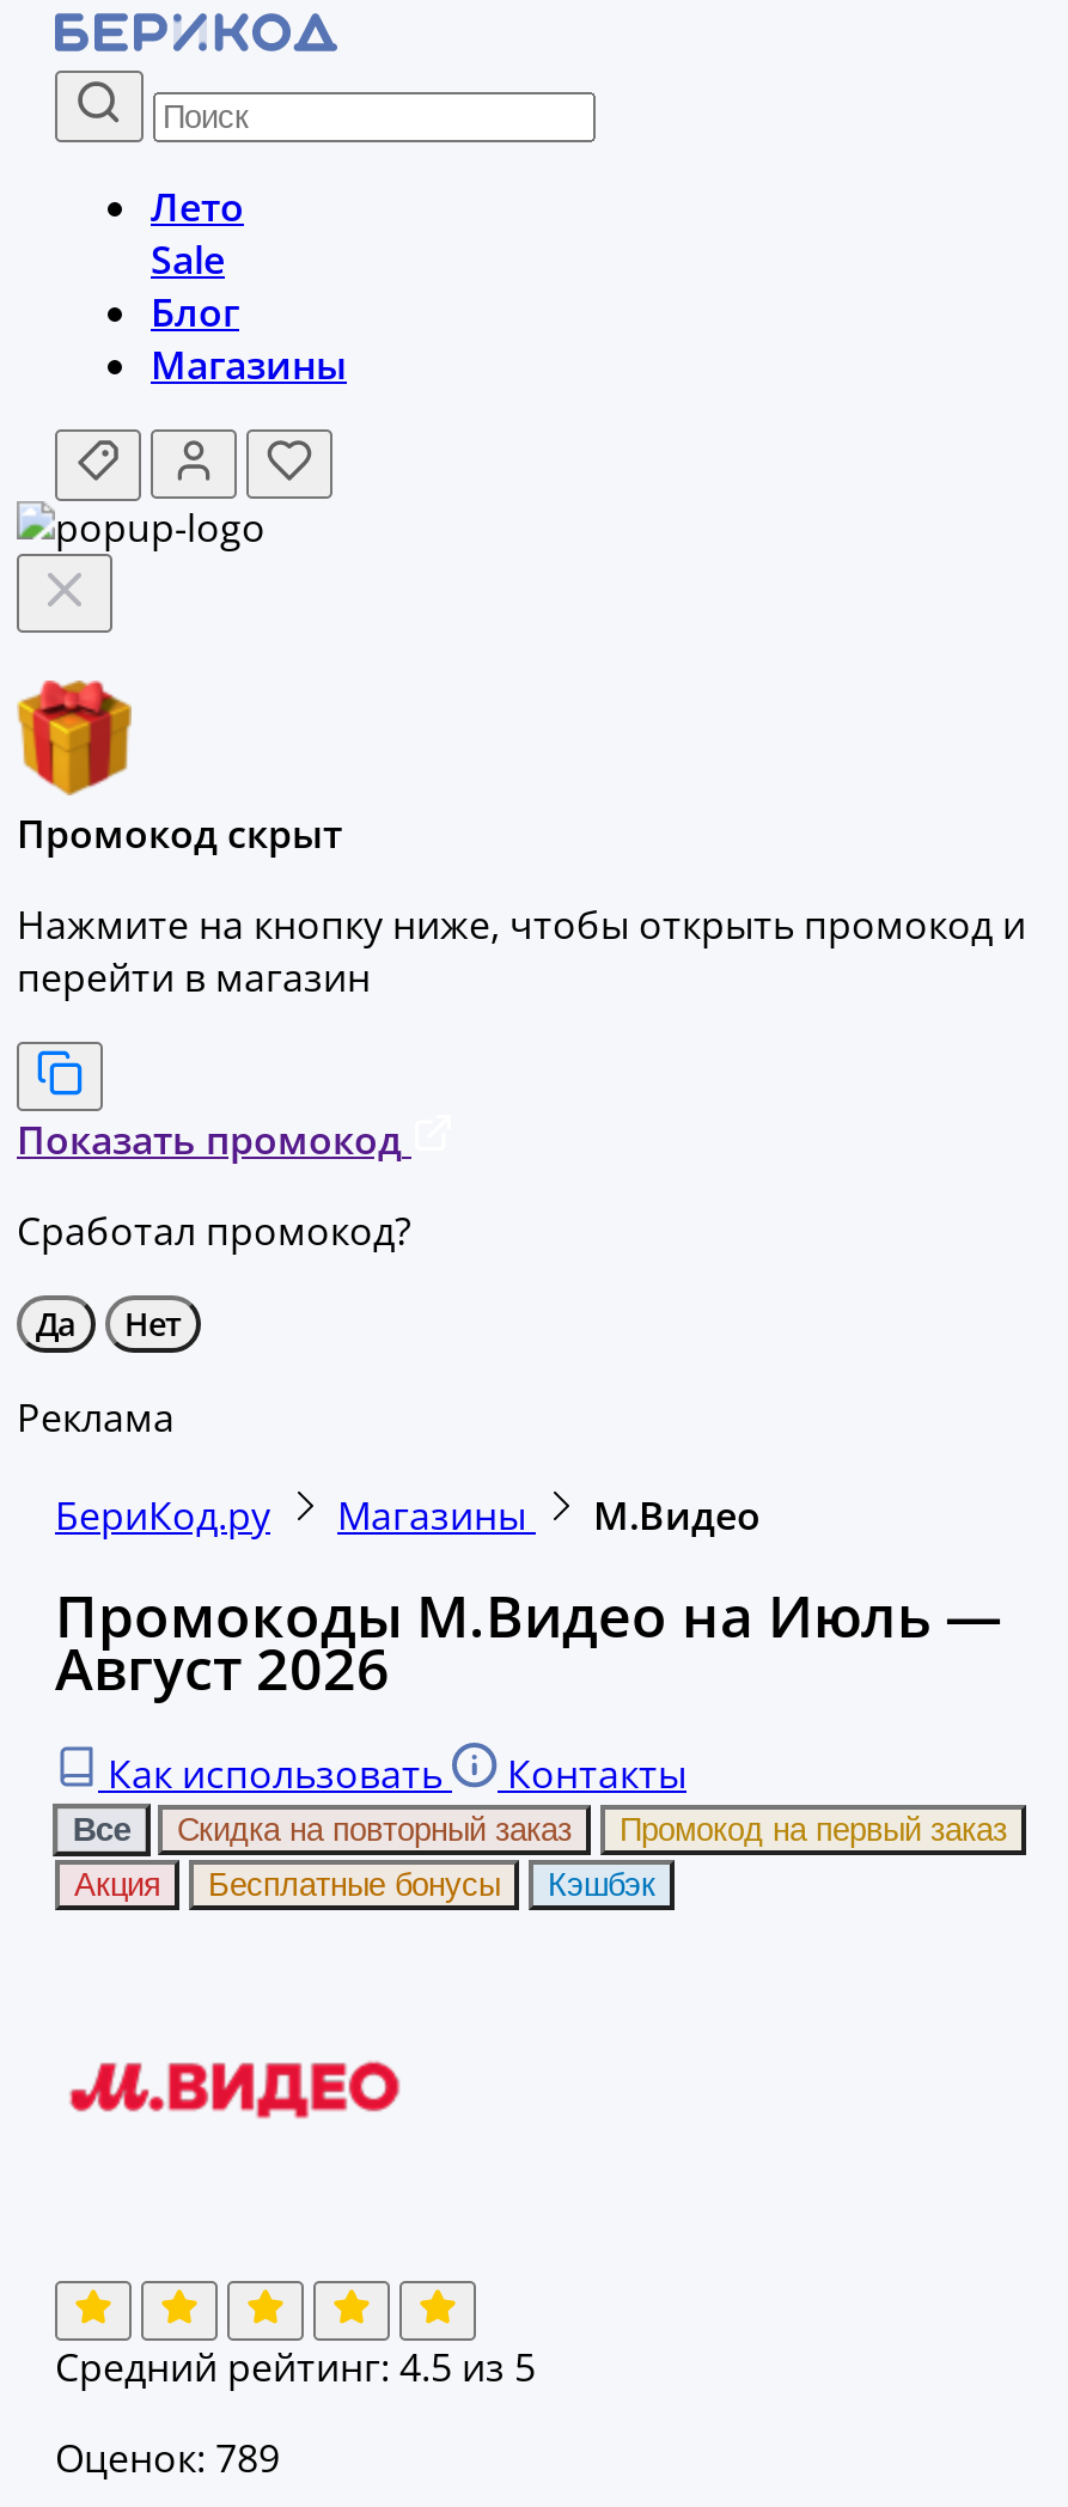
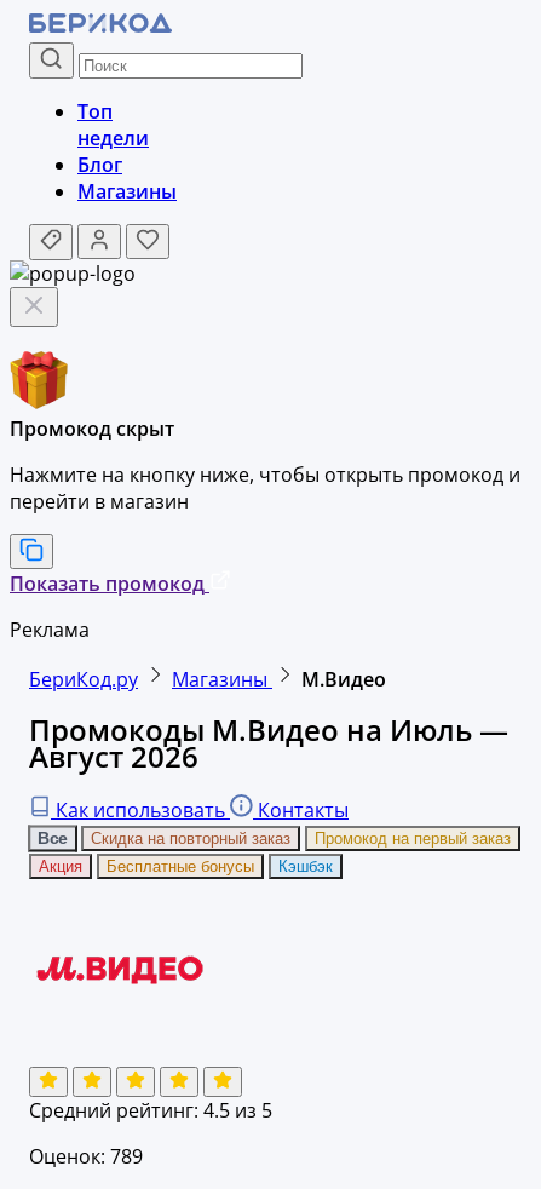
- Лето
- Sale
+ Топ
+ недели

- Сработал промокод?
- Да
- Нет
